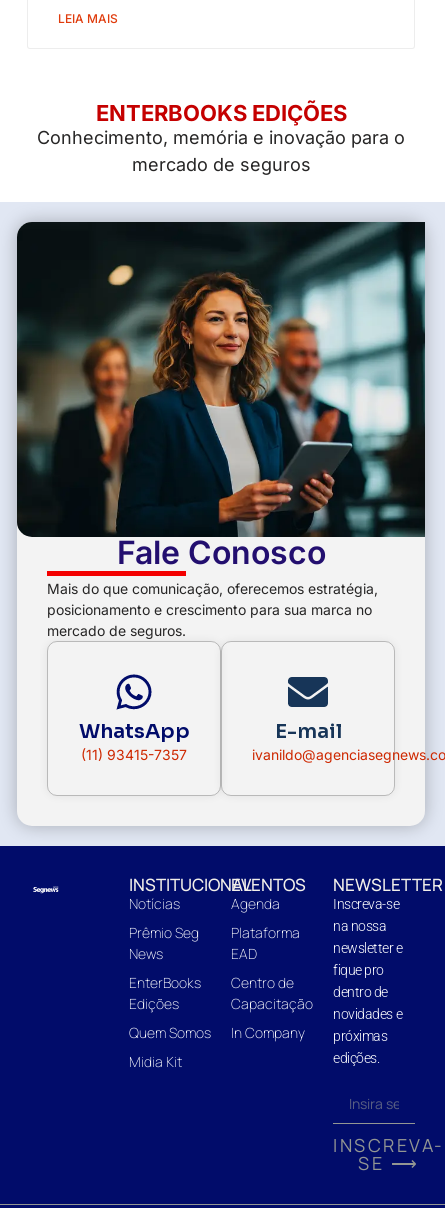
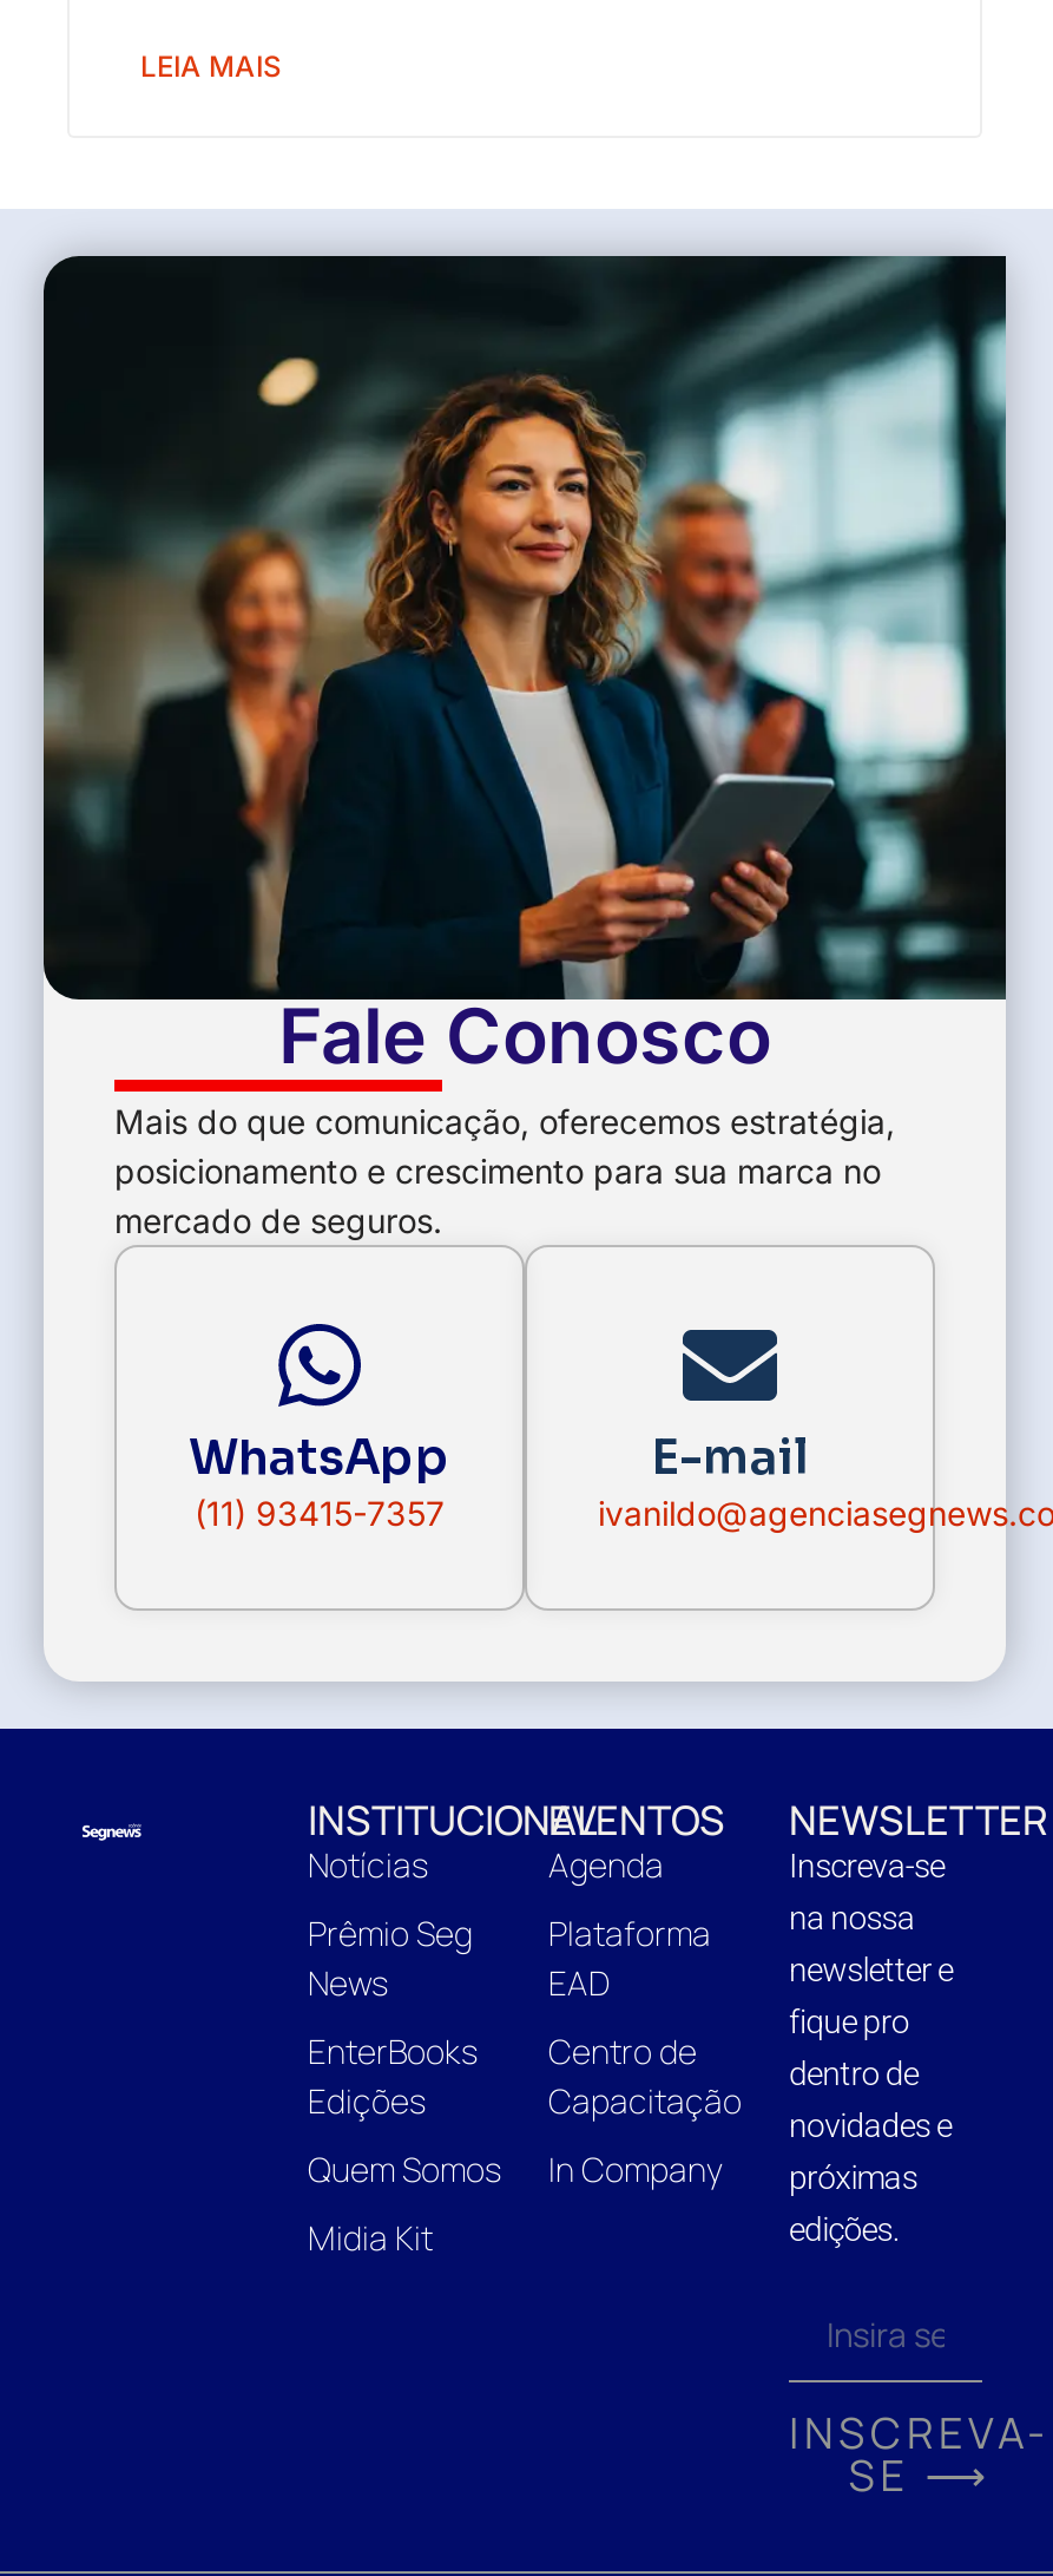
- ENTERBOOKS EDIÇÕES
- Conhecimento, memória e inovação para o
- mercado de seguros
